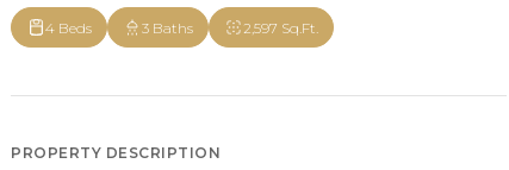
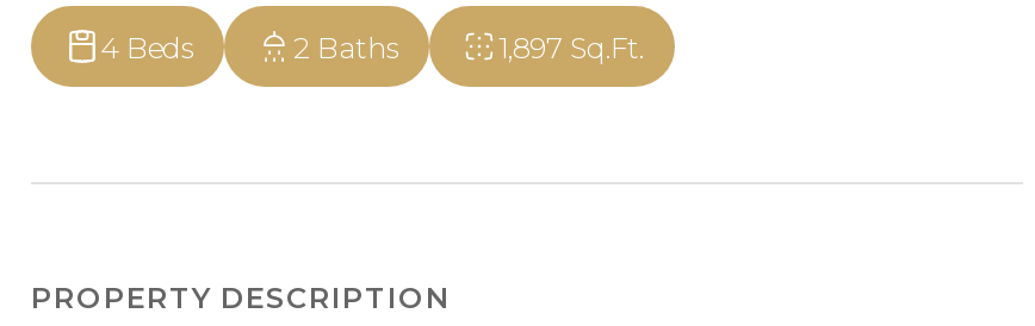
- 3 Baths
+ 2 Baths

- 2,597 Sq.Ft.
+ 1,897 Sq.Ft.
